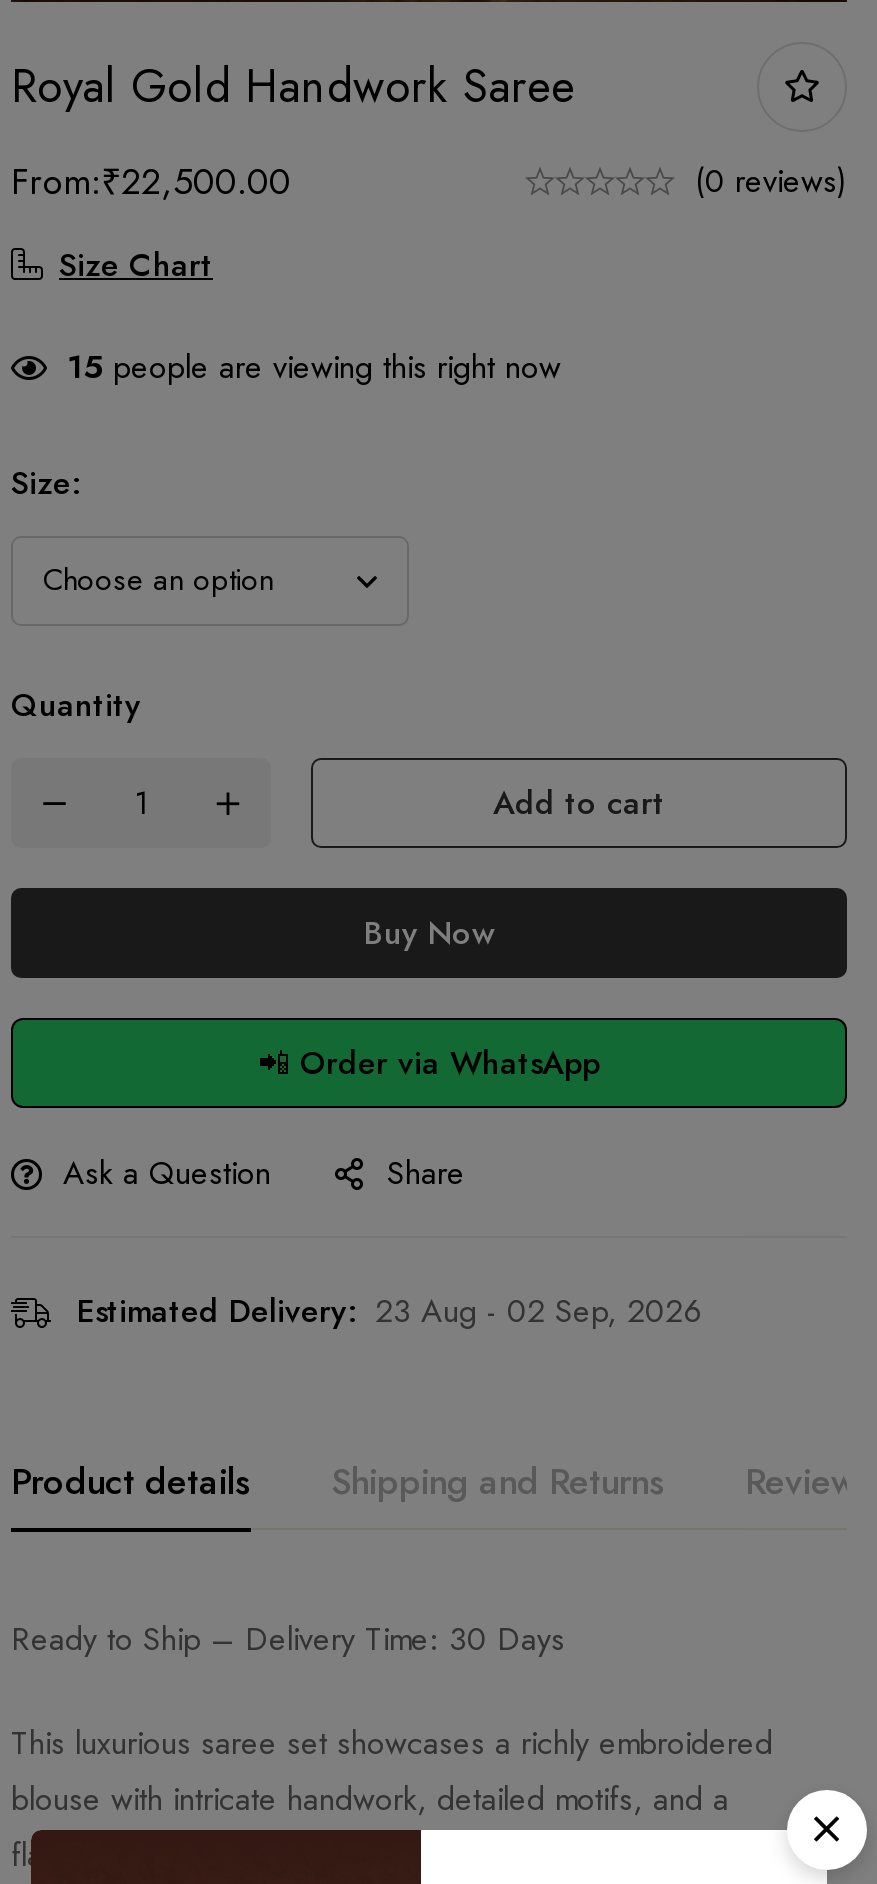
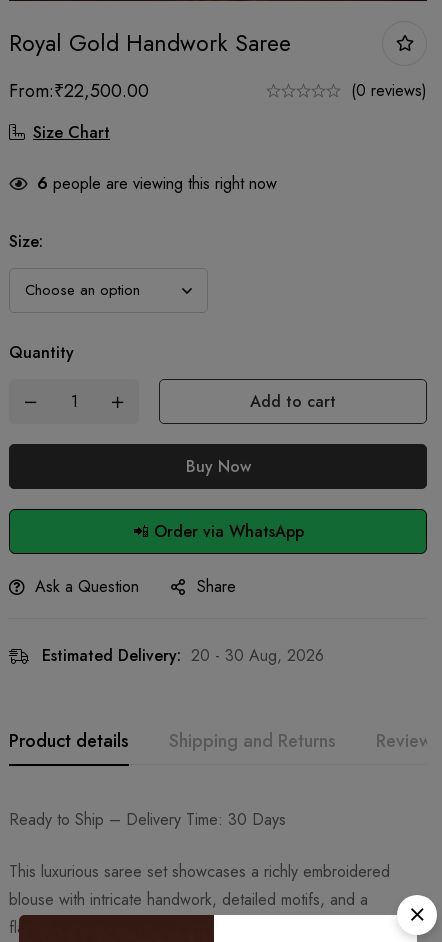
- 15 people are viewing this right now
+ 6 people are viewing this right now

- Estimated Delivery: 23 Aug - 02 Sep, 2026
+ Estimated Delivery: 20 - 30 Aug, 2026
